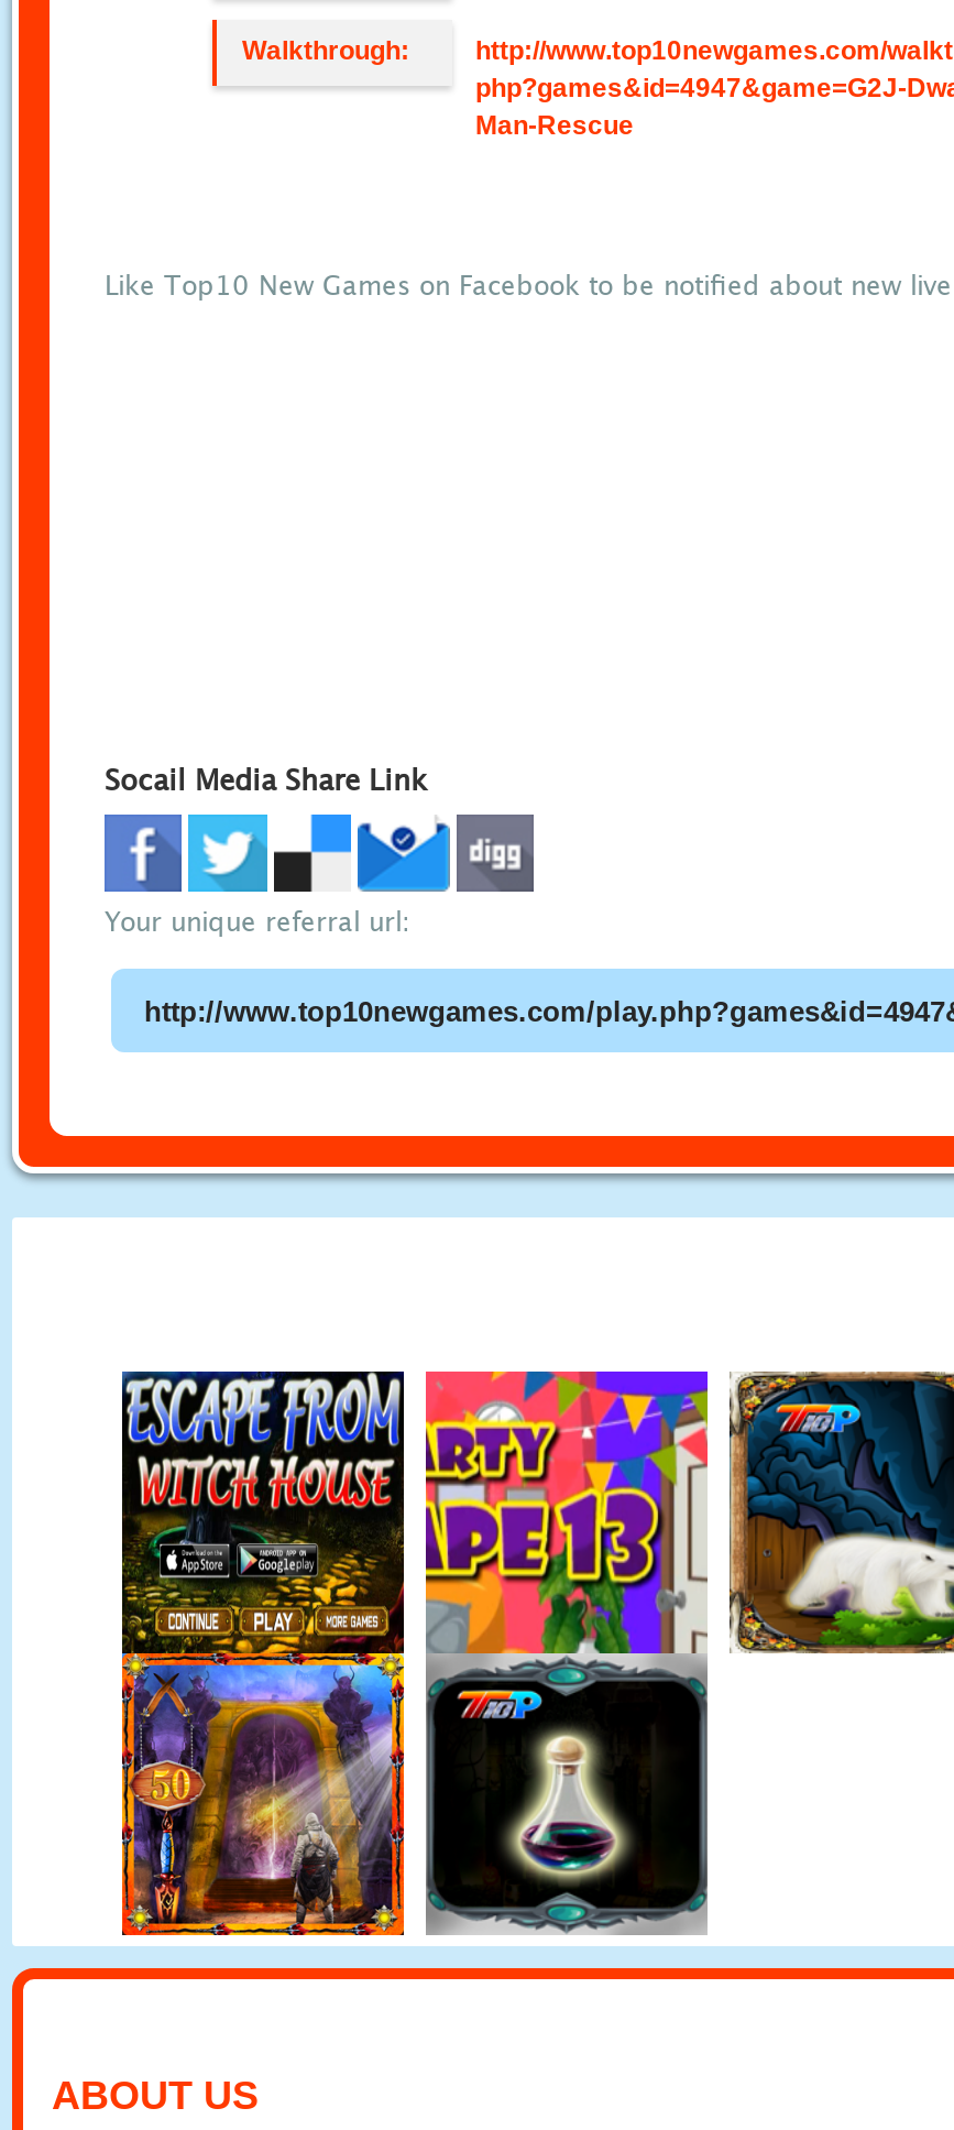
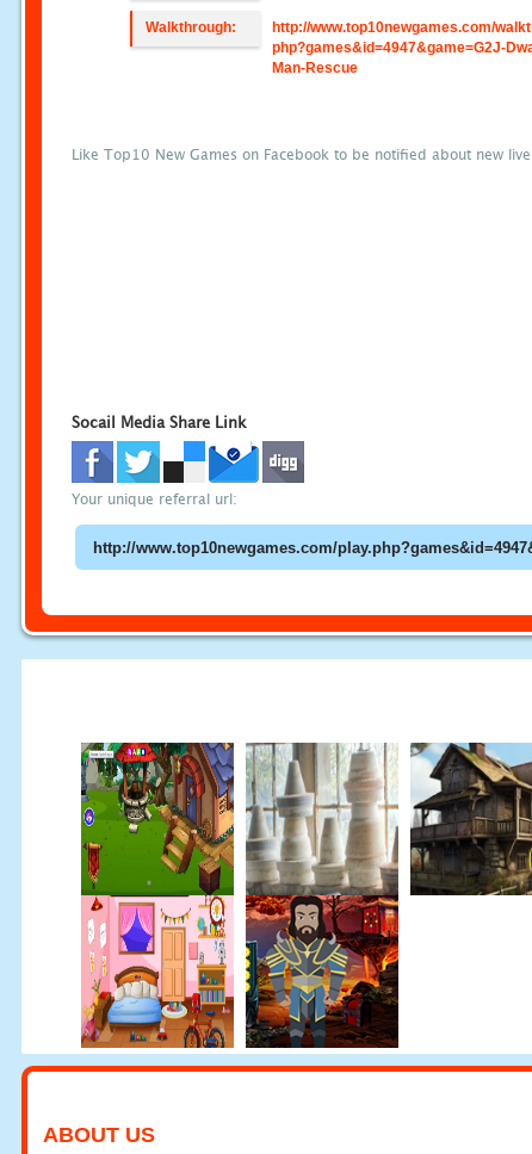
- [image]
+ [image]

- [image]
+ [image]

- [image]
+ [image]
